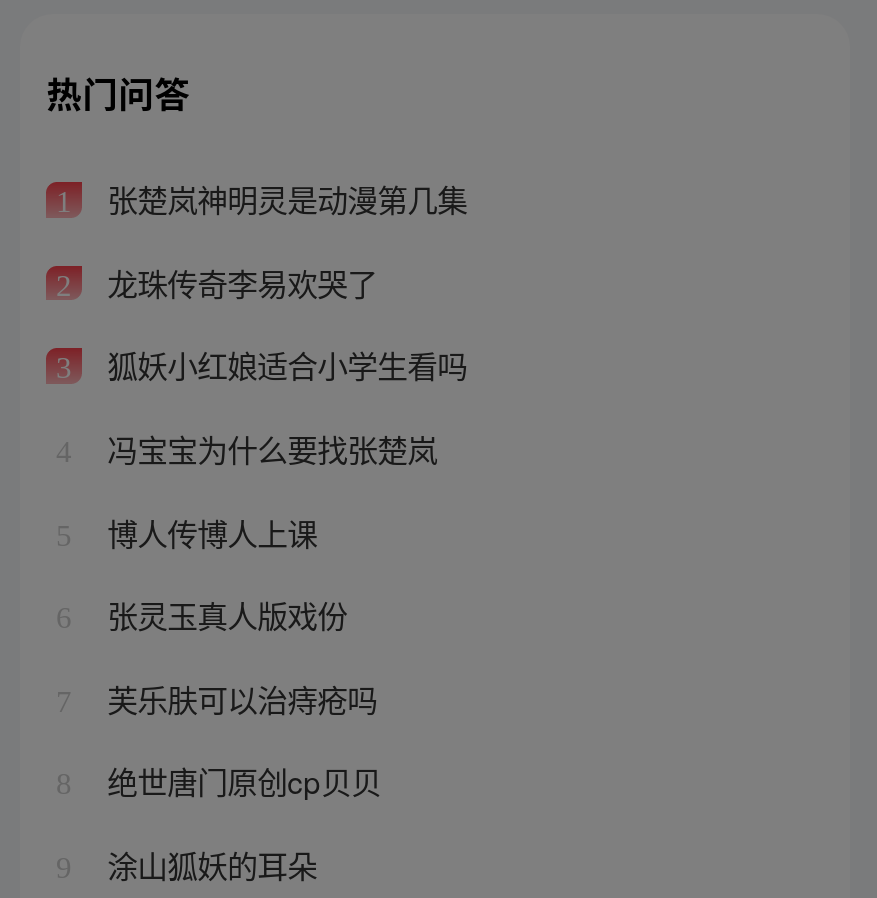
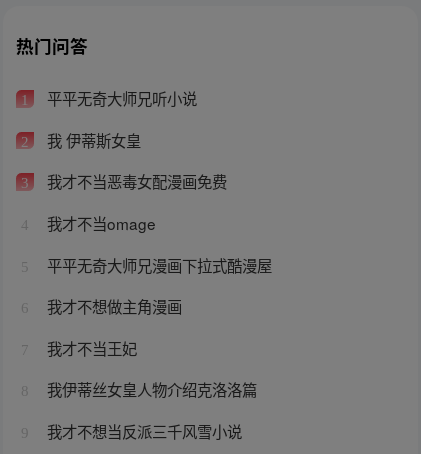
- 张楚岚神明灵是动漫第几集
+ 平平无奇大师兄听小说

- 龙珠传奇李易欢哭了
+ 我 伊蒂斯女皇

- 狐妖小红娘适合小学生看吗
+ 我才不当恶毒女配漫画免费

- 冯宝宝为什么要找张楚岚
+ 我才不当omage

- 博人传博人上课
+ 平平无奇大师兄漫画下拉式酷漫屋

- 张灵玉真人版戏份
+ 我才不想做主角漫画

- 芙乐肤可以治痔疮吗
+ 我才不当王妃

- 绝世唐门原创cp贝贝
+ 我伊蒂丝女皇人物介绍克洛洛篇

- 涂山狐妖的耳朵
+ 我才不想当反派三千风雪小说
